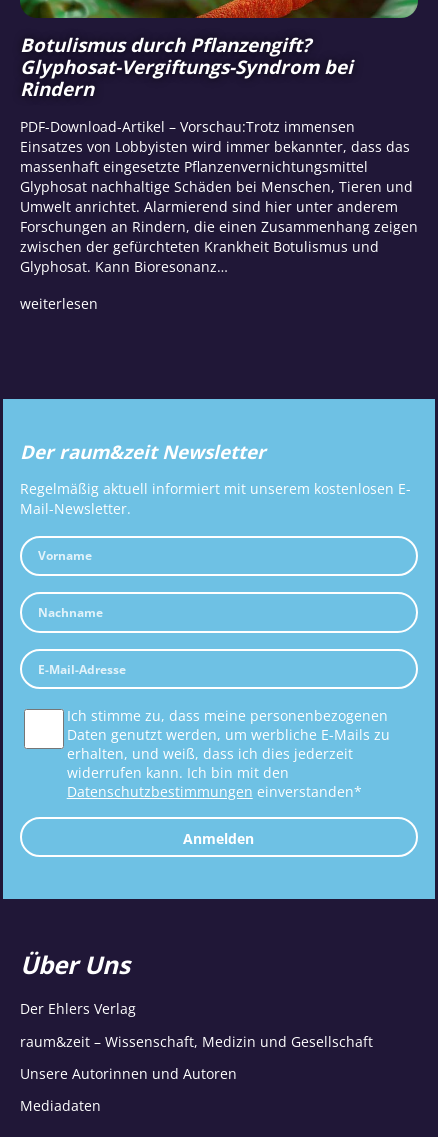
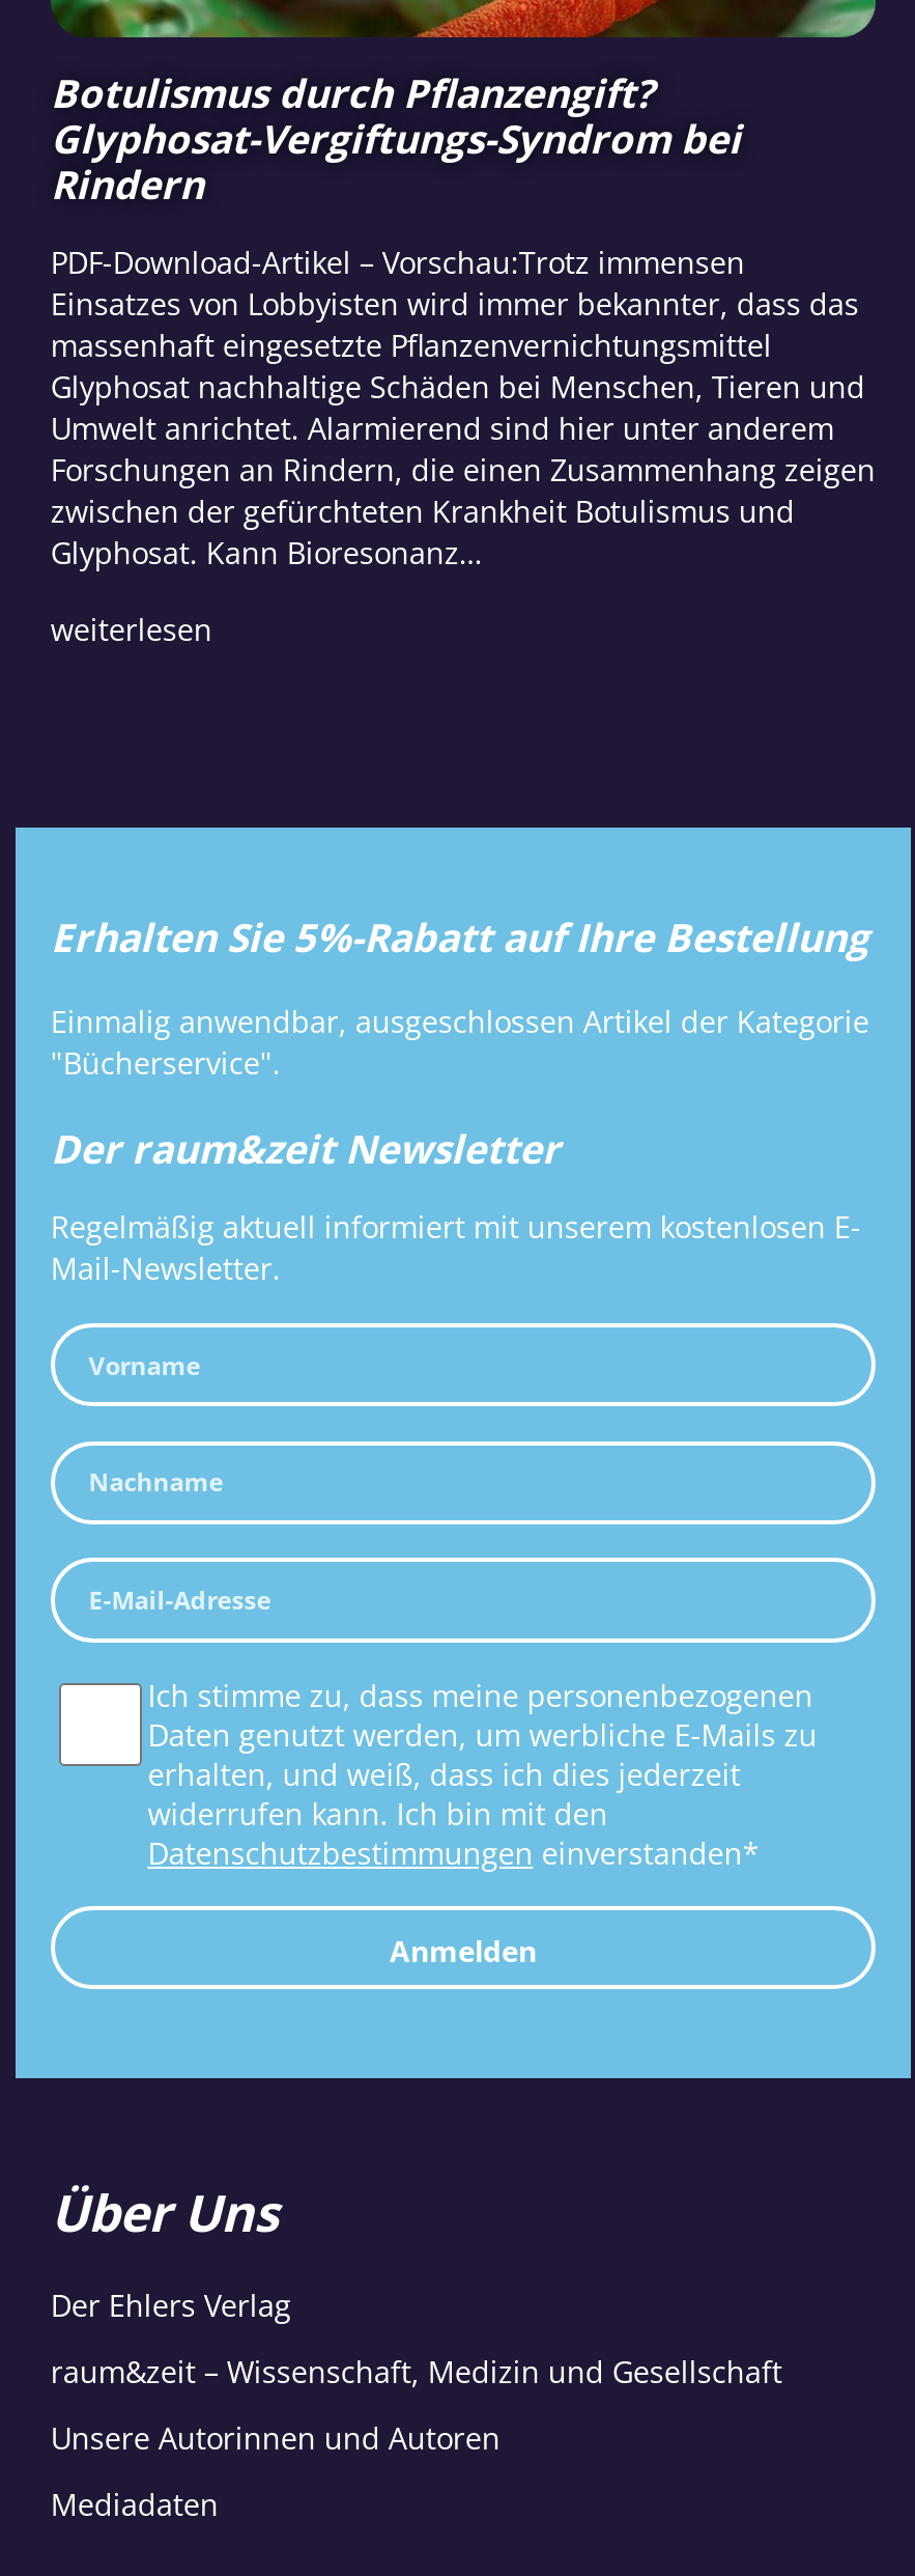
+ Erhalten Sie 5%-Rabatt auf Ihre Bestellung
+ Einmalig anwendbar, ausgeschlossen Artikel der Kategorie
+ "Bücherservice".
